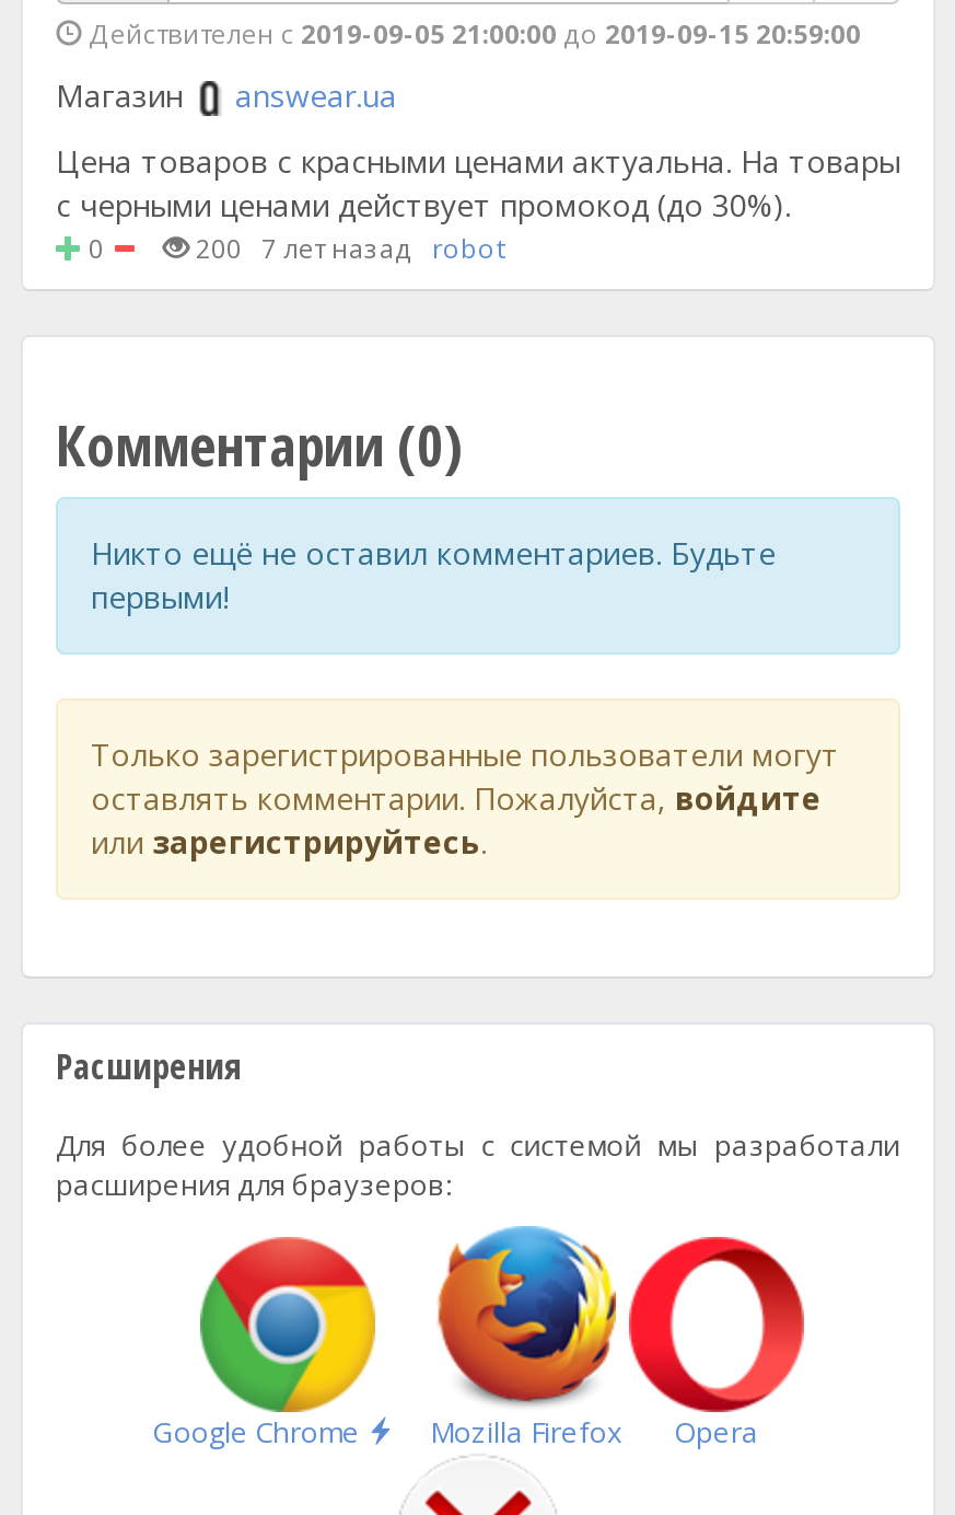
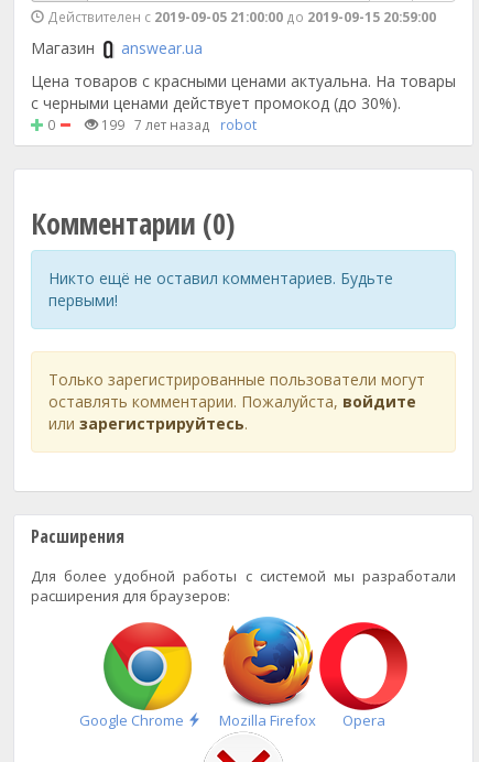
- 200 7 лет назад robot
+ 199 7 лет назад robot
